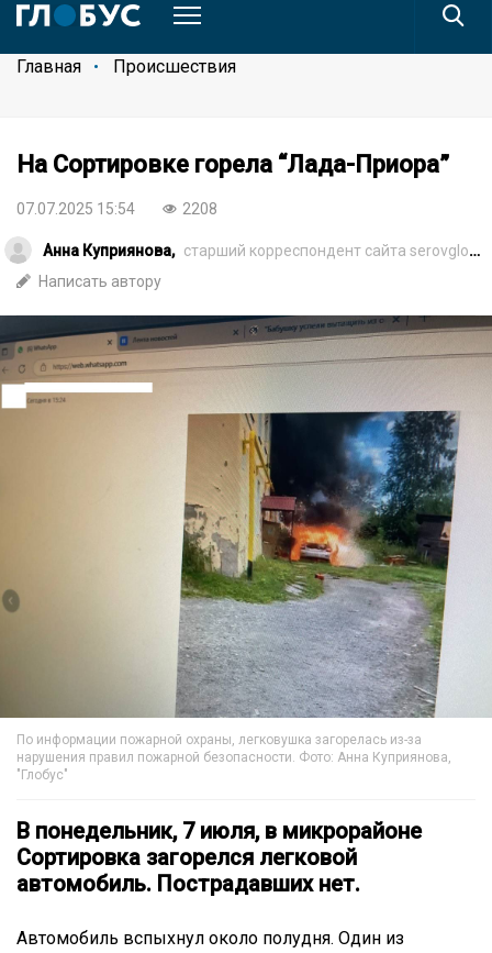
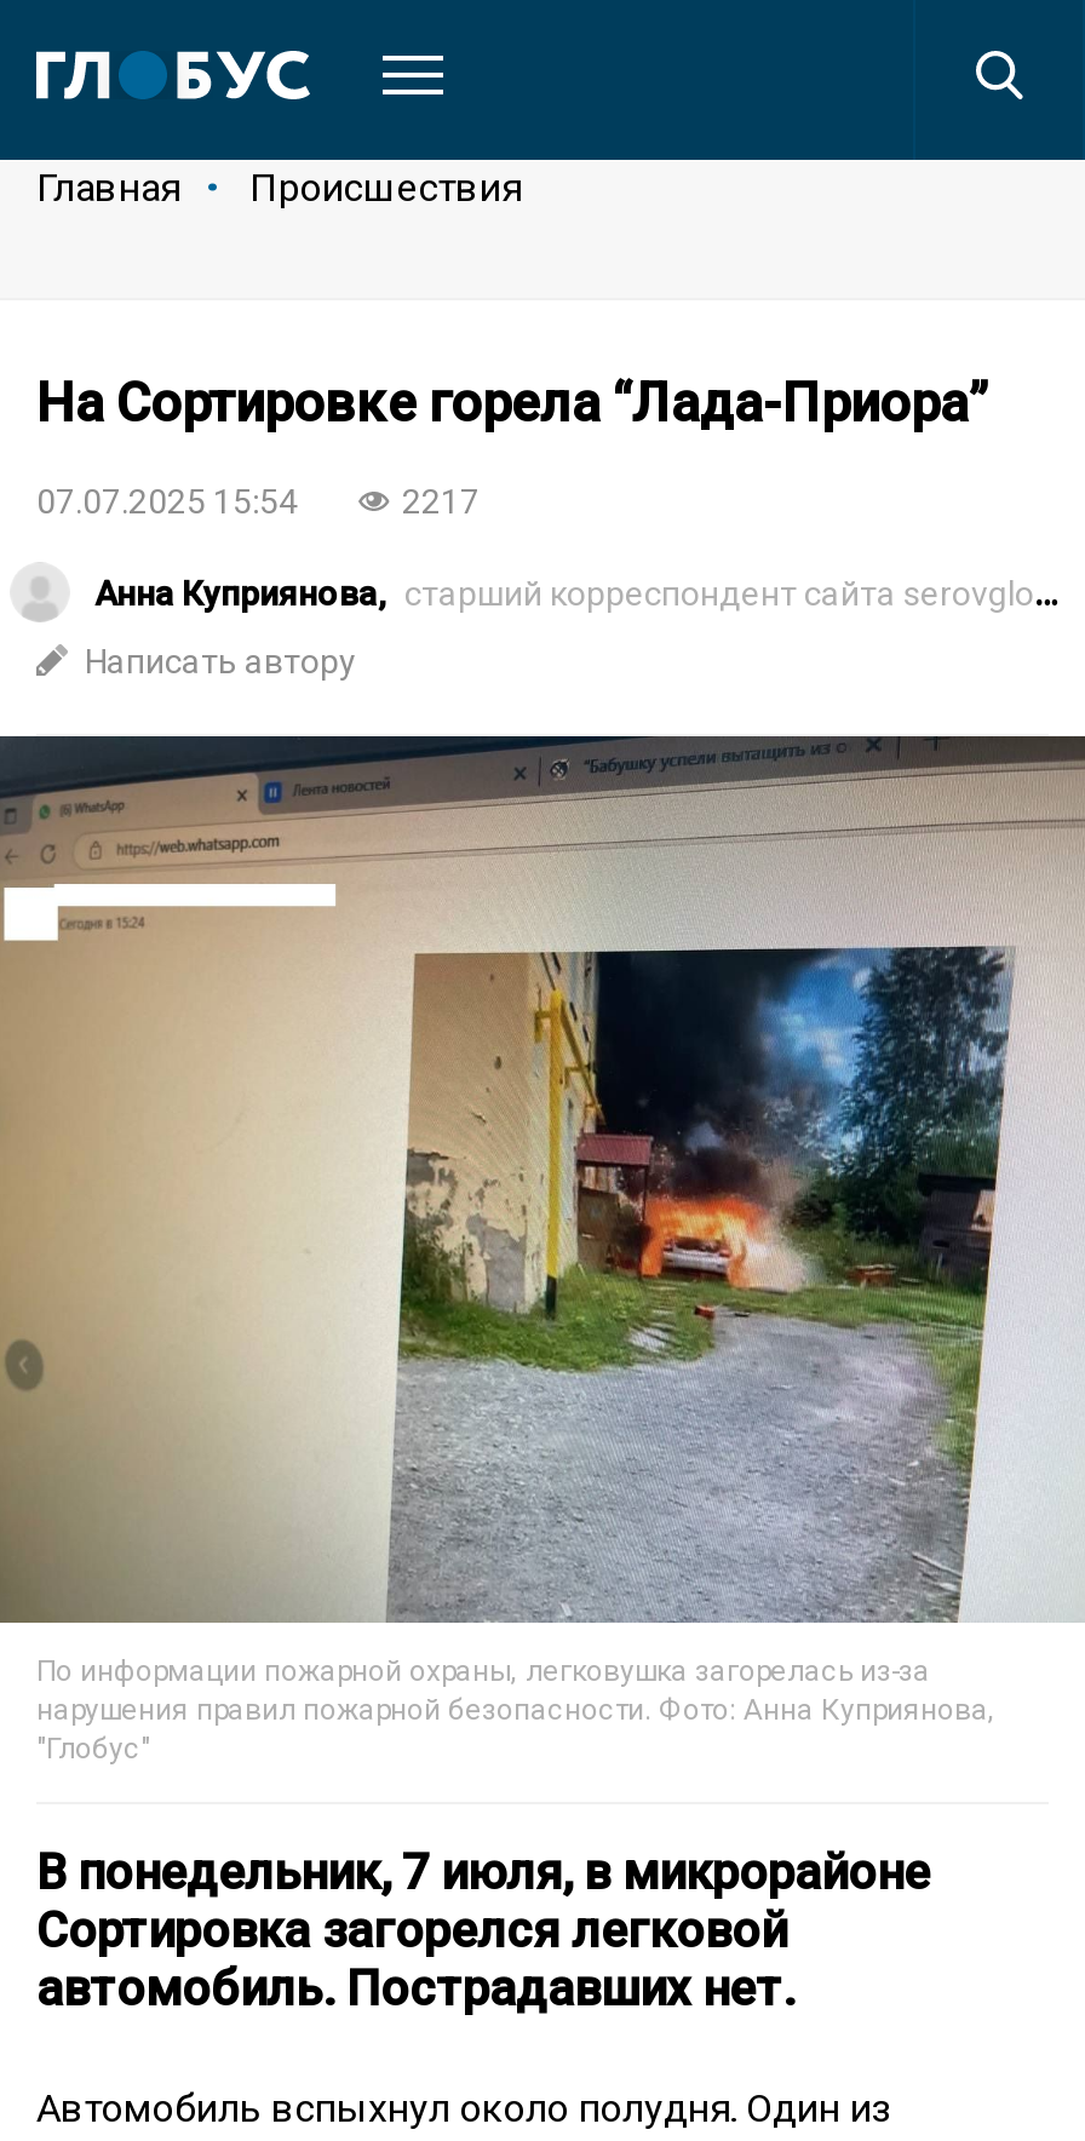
- 2208
+ 2217
